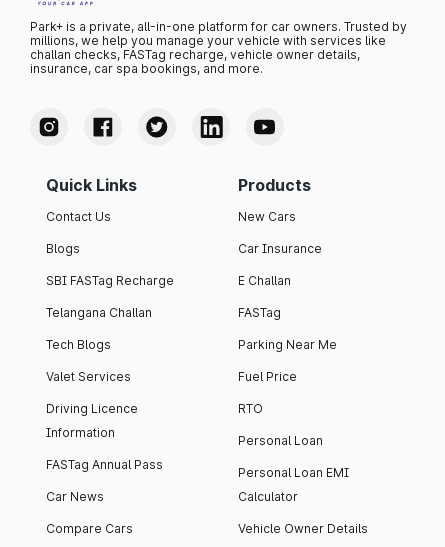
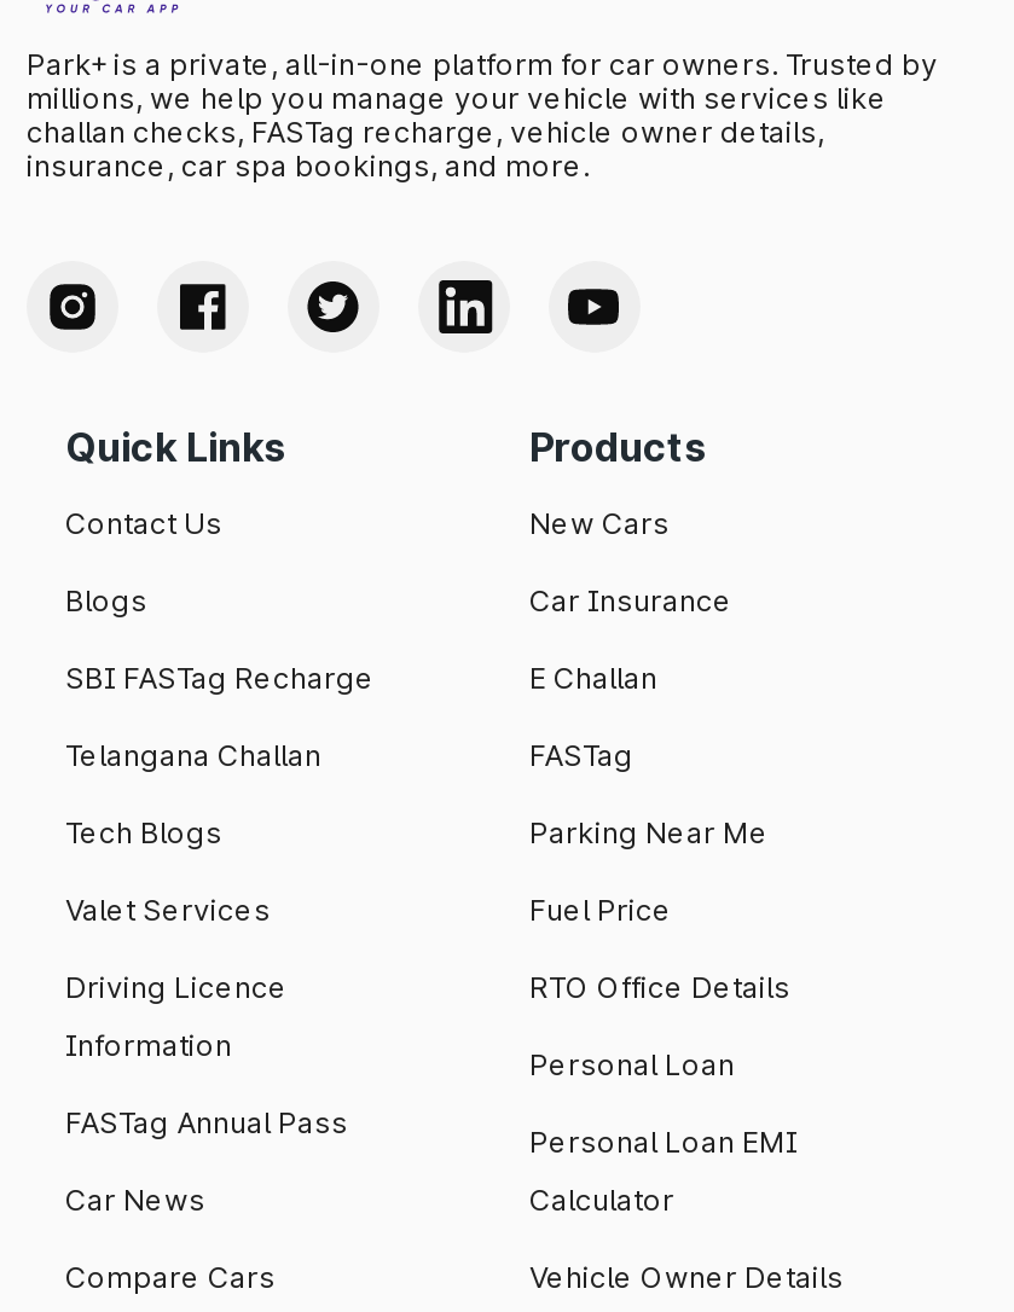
- RTO
+ RTO Office Details
